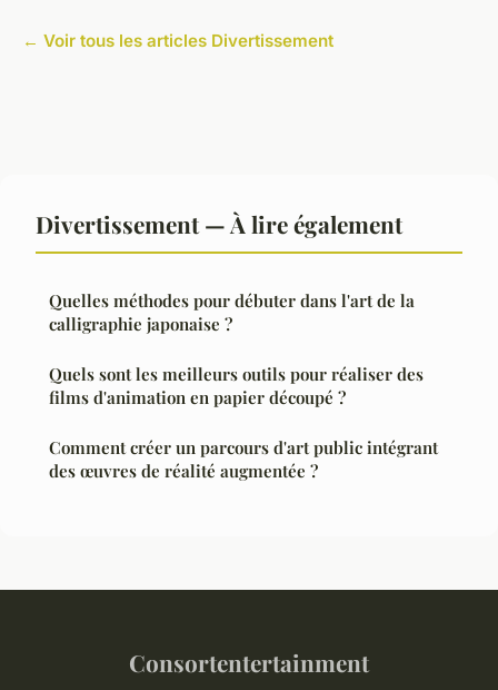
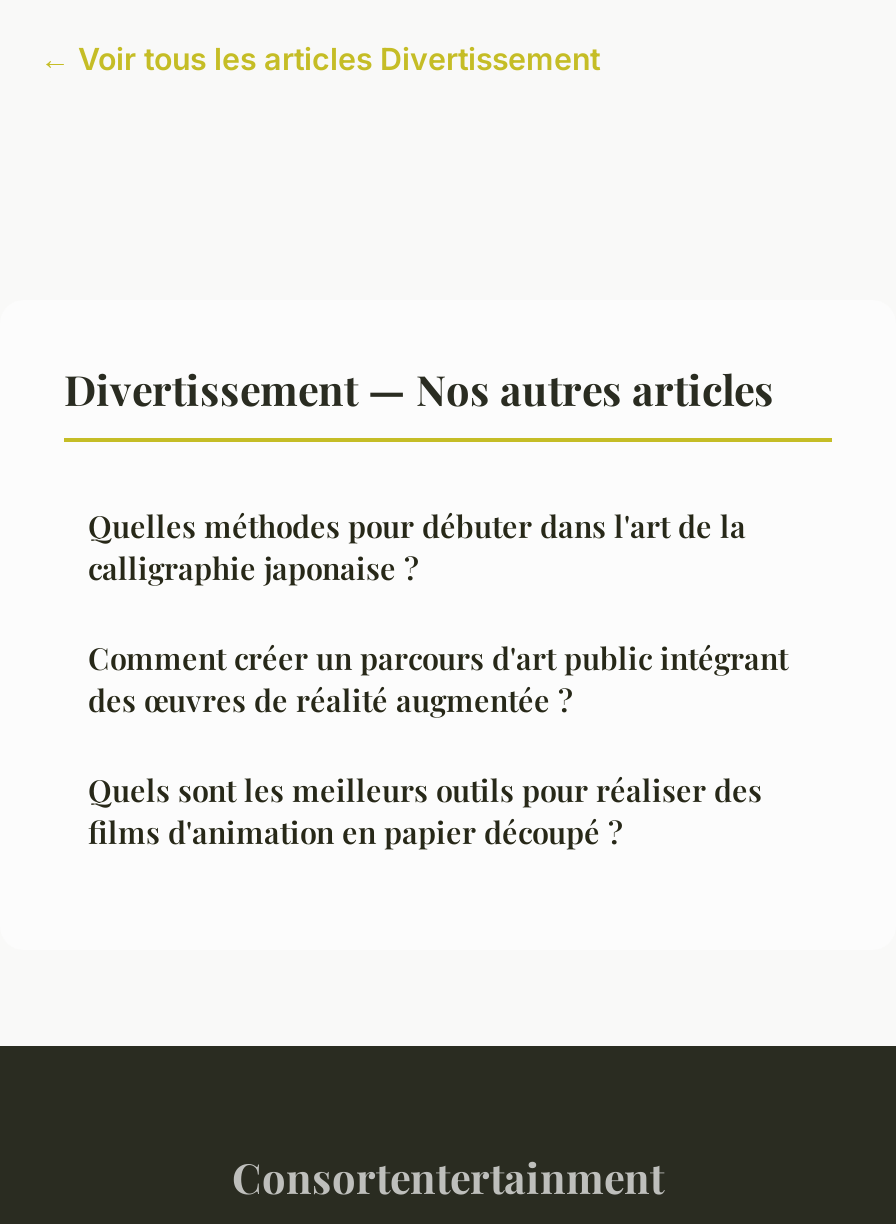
- Divertissement — À lire également
+ Divertissement — Nos autres articles

moved down: Quels sont les meilleurs outils pour réaliser des | films d'animation en papier découpé ?

moved up: Comment créer un parcours d'art public intégrant | des œuvres de réalité augmentée ?
